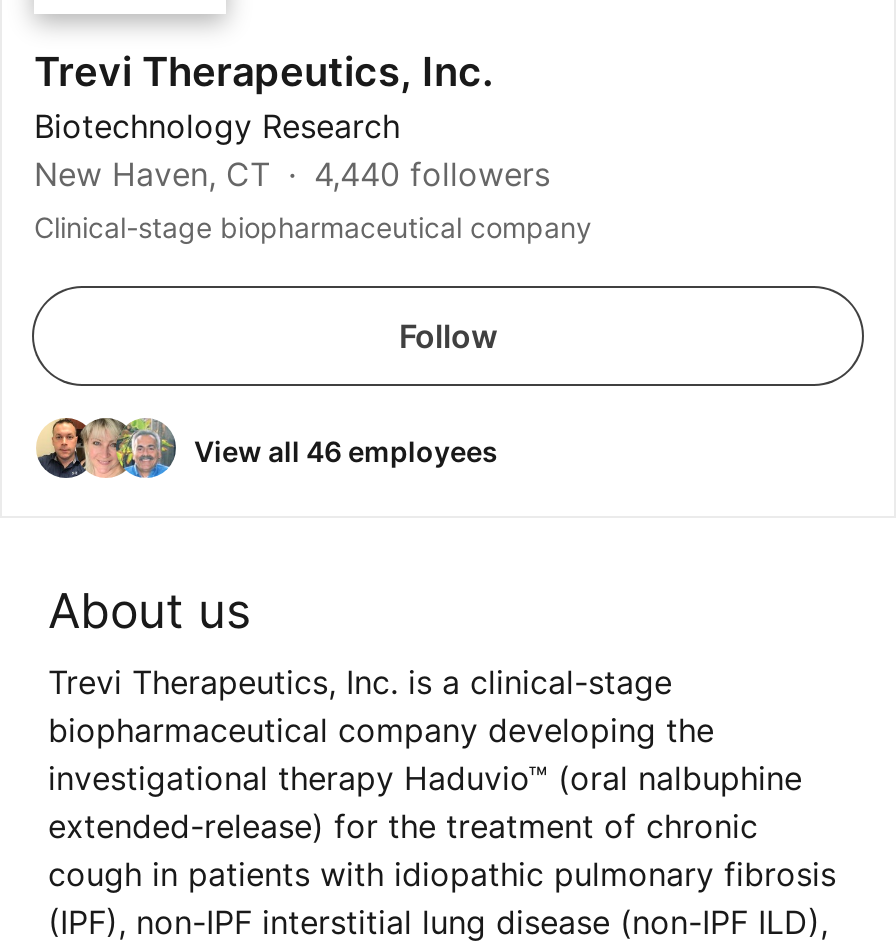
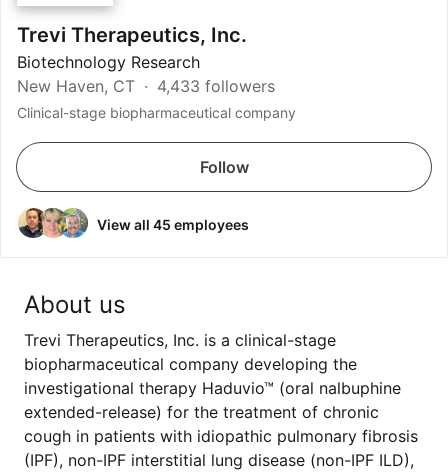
- New Haven, CT 4,440 followers
+ New Haven, CT 4,433 followers

- View all 46 employees
+ View all 45 employees
